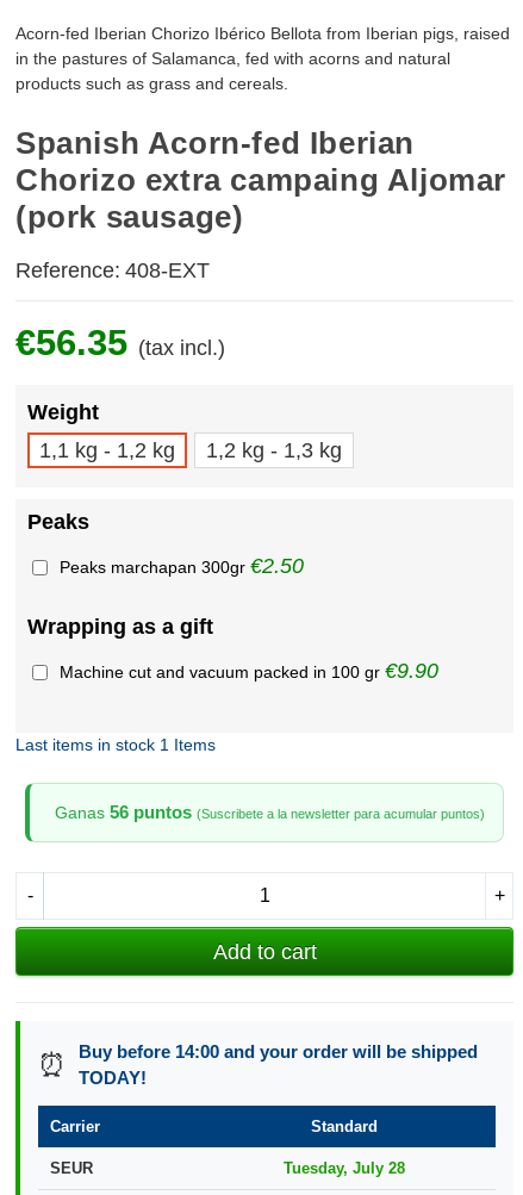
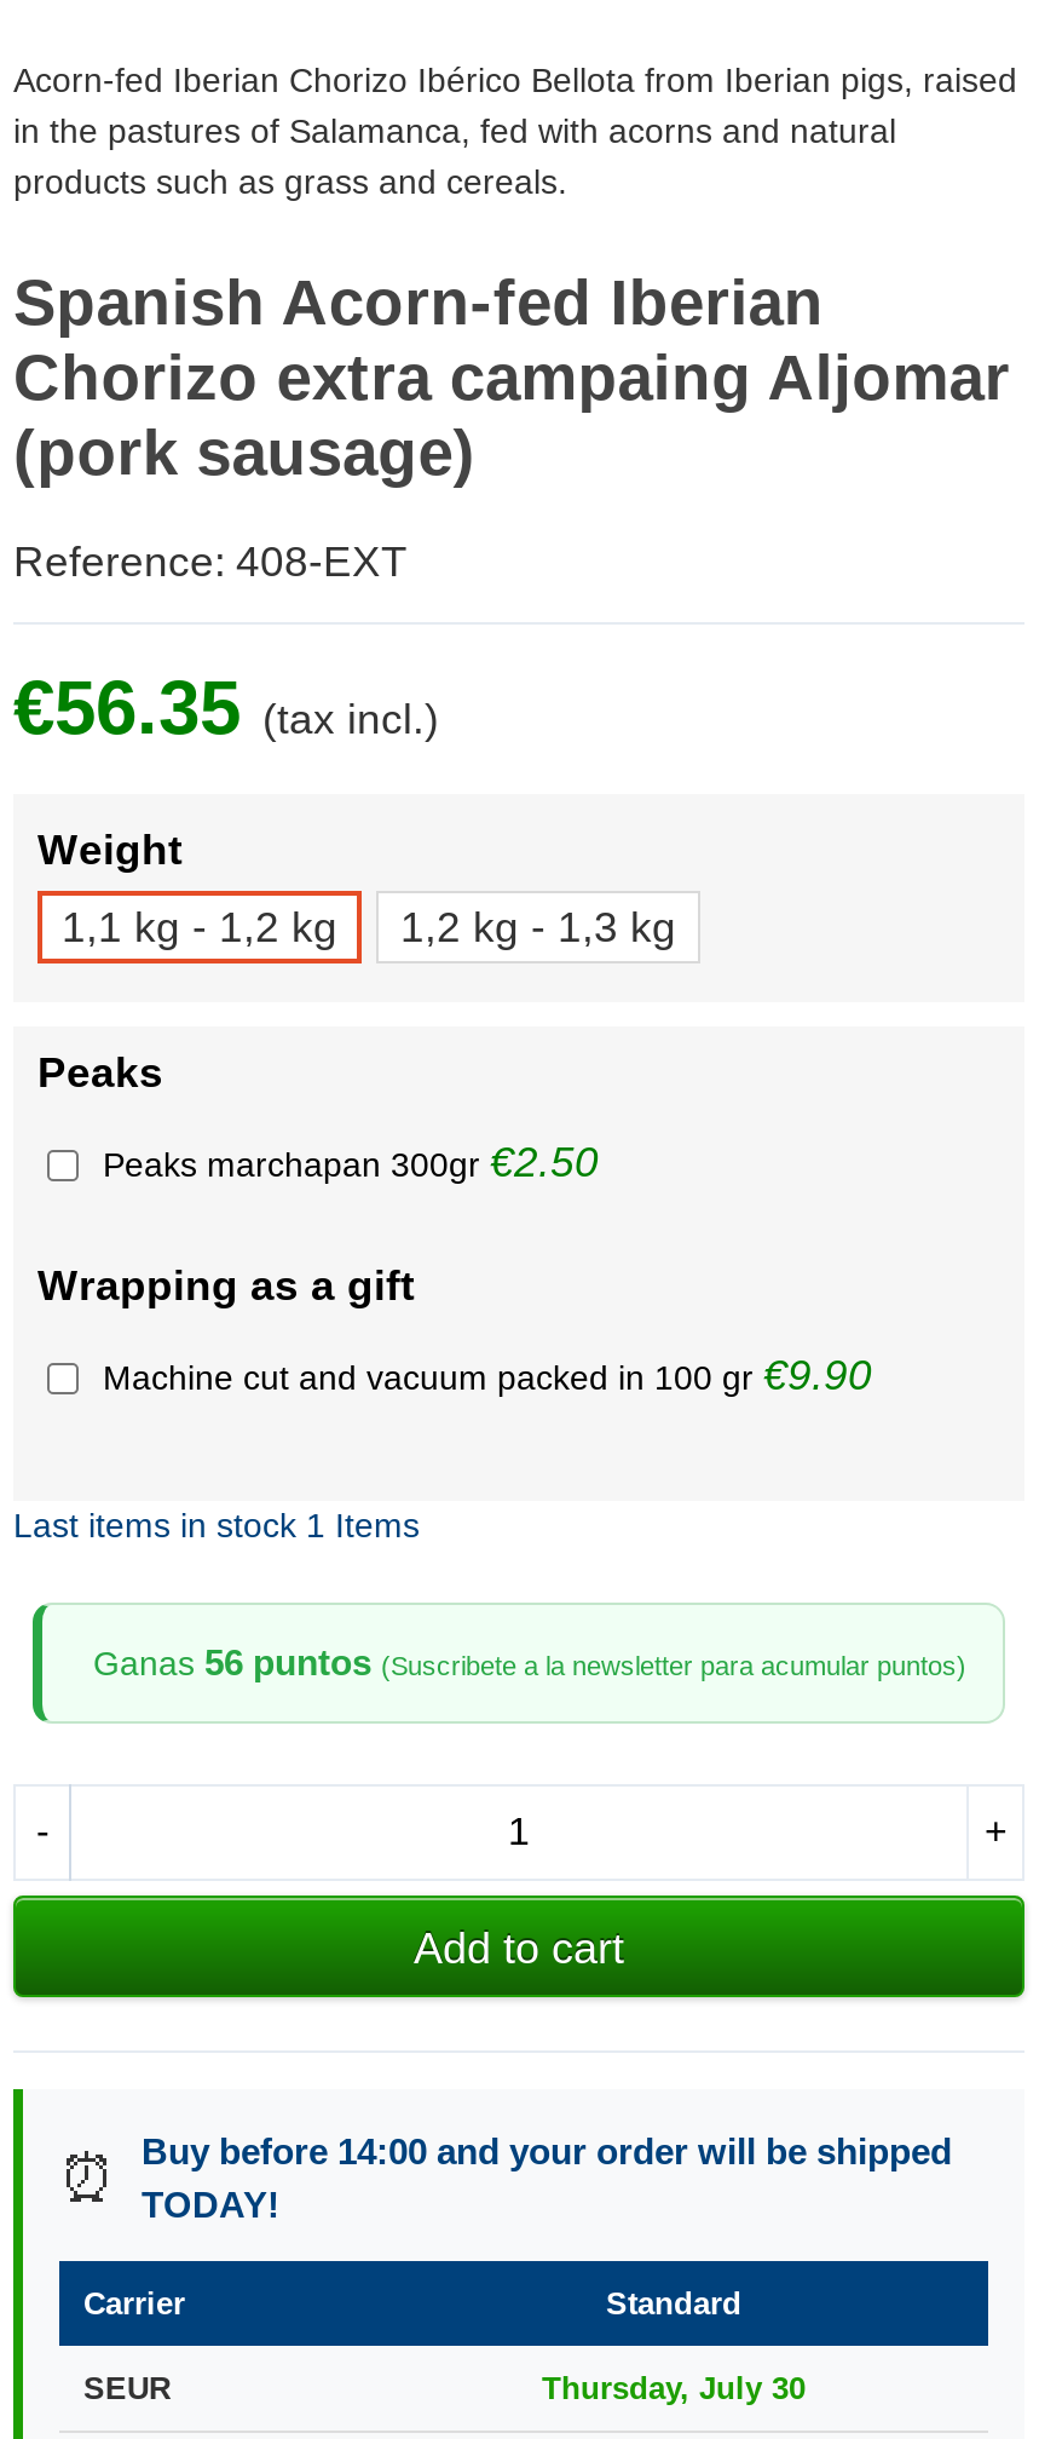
- Tuesday, July 28
+ Thursday, July 30
